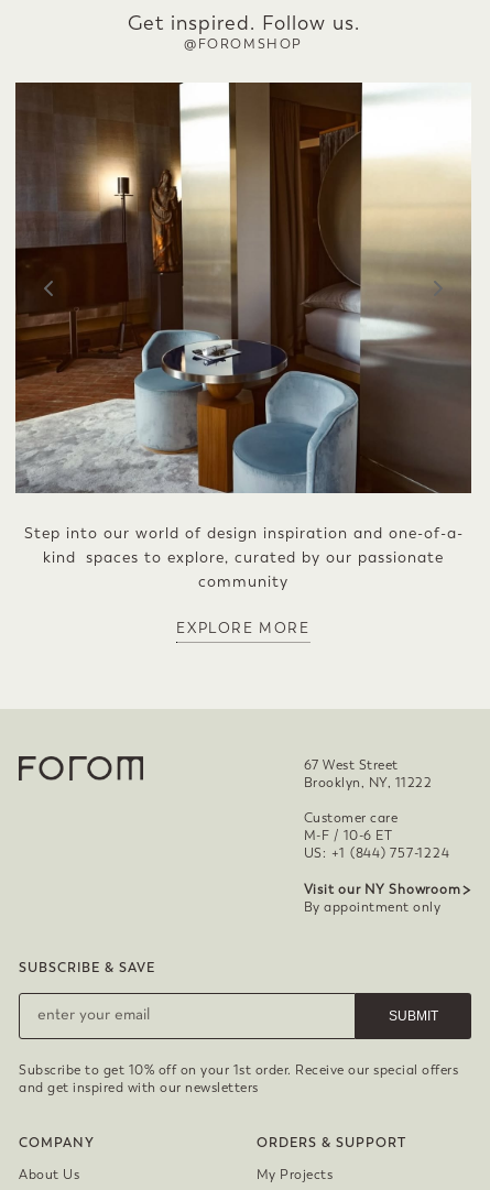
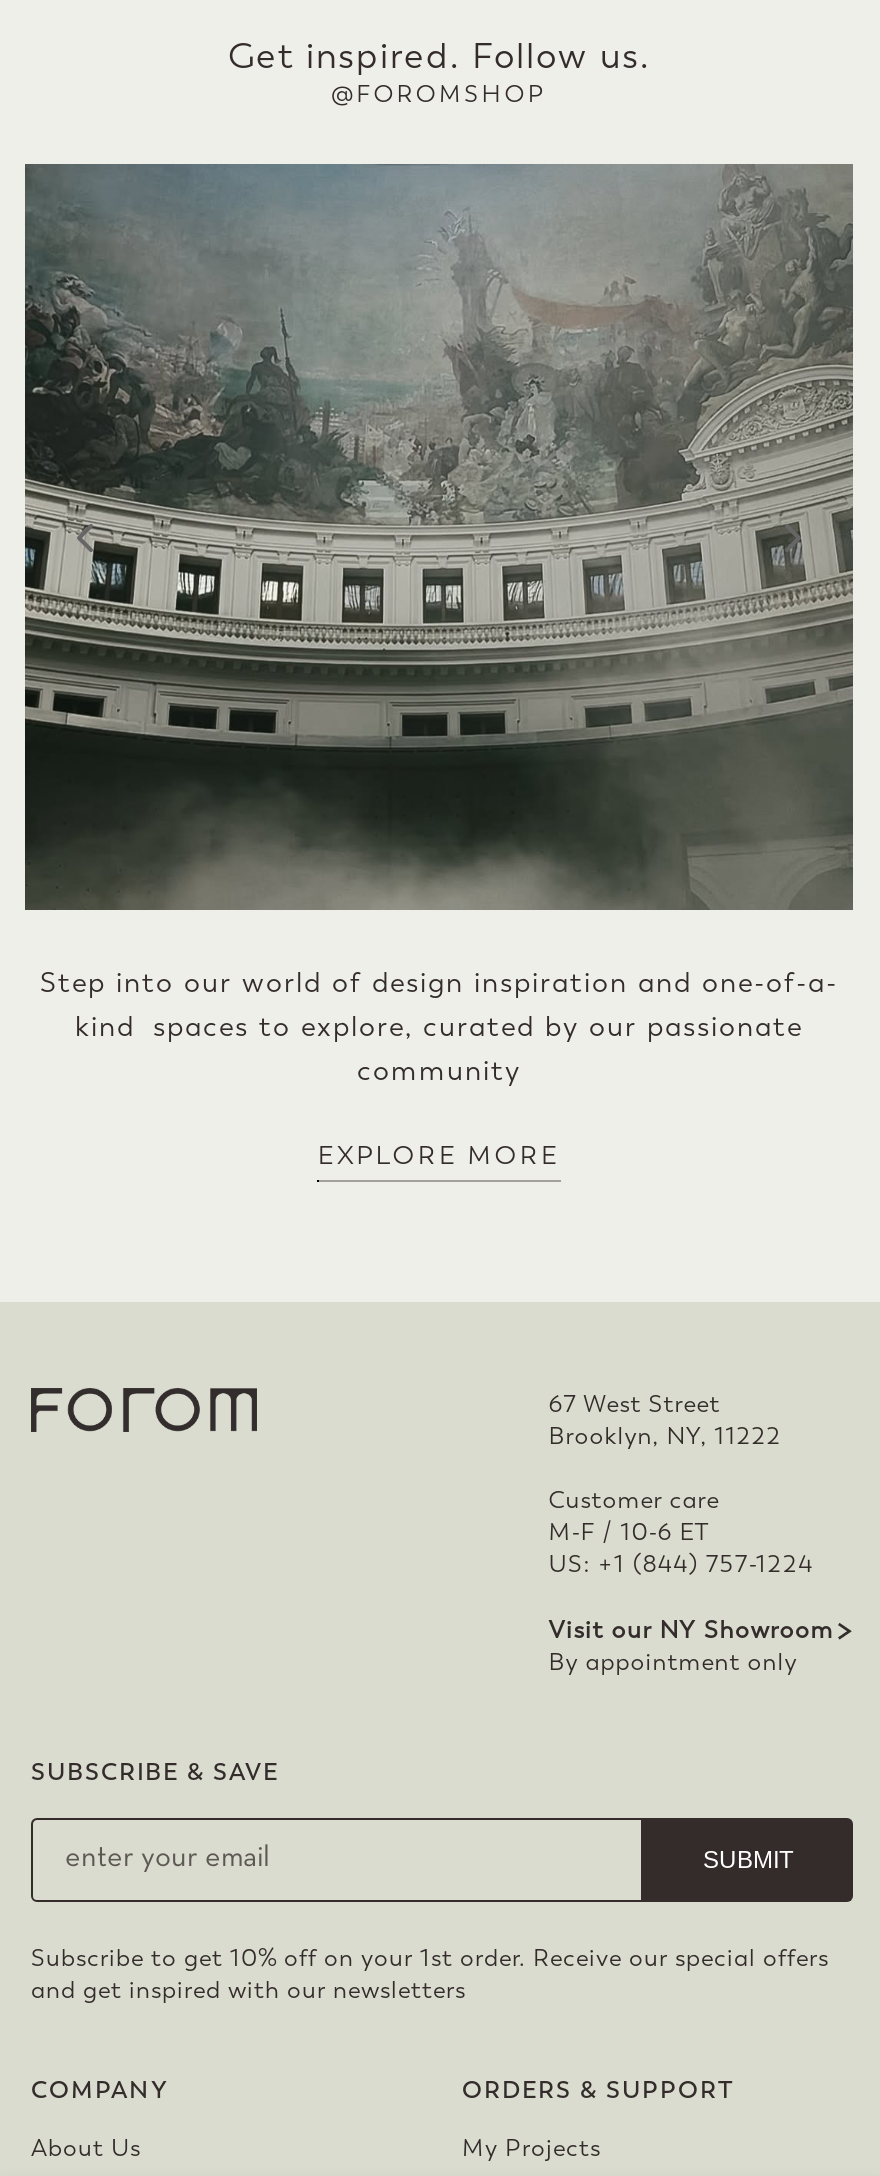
- [image]
+ [image]
